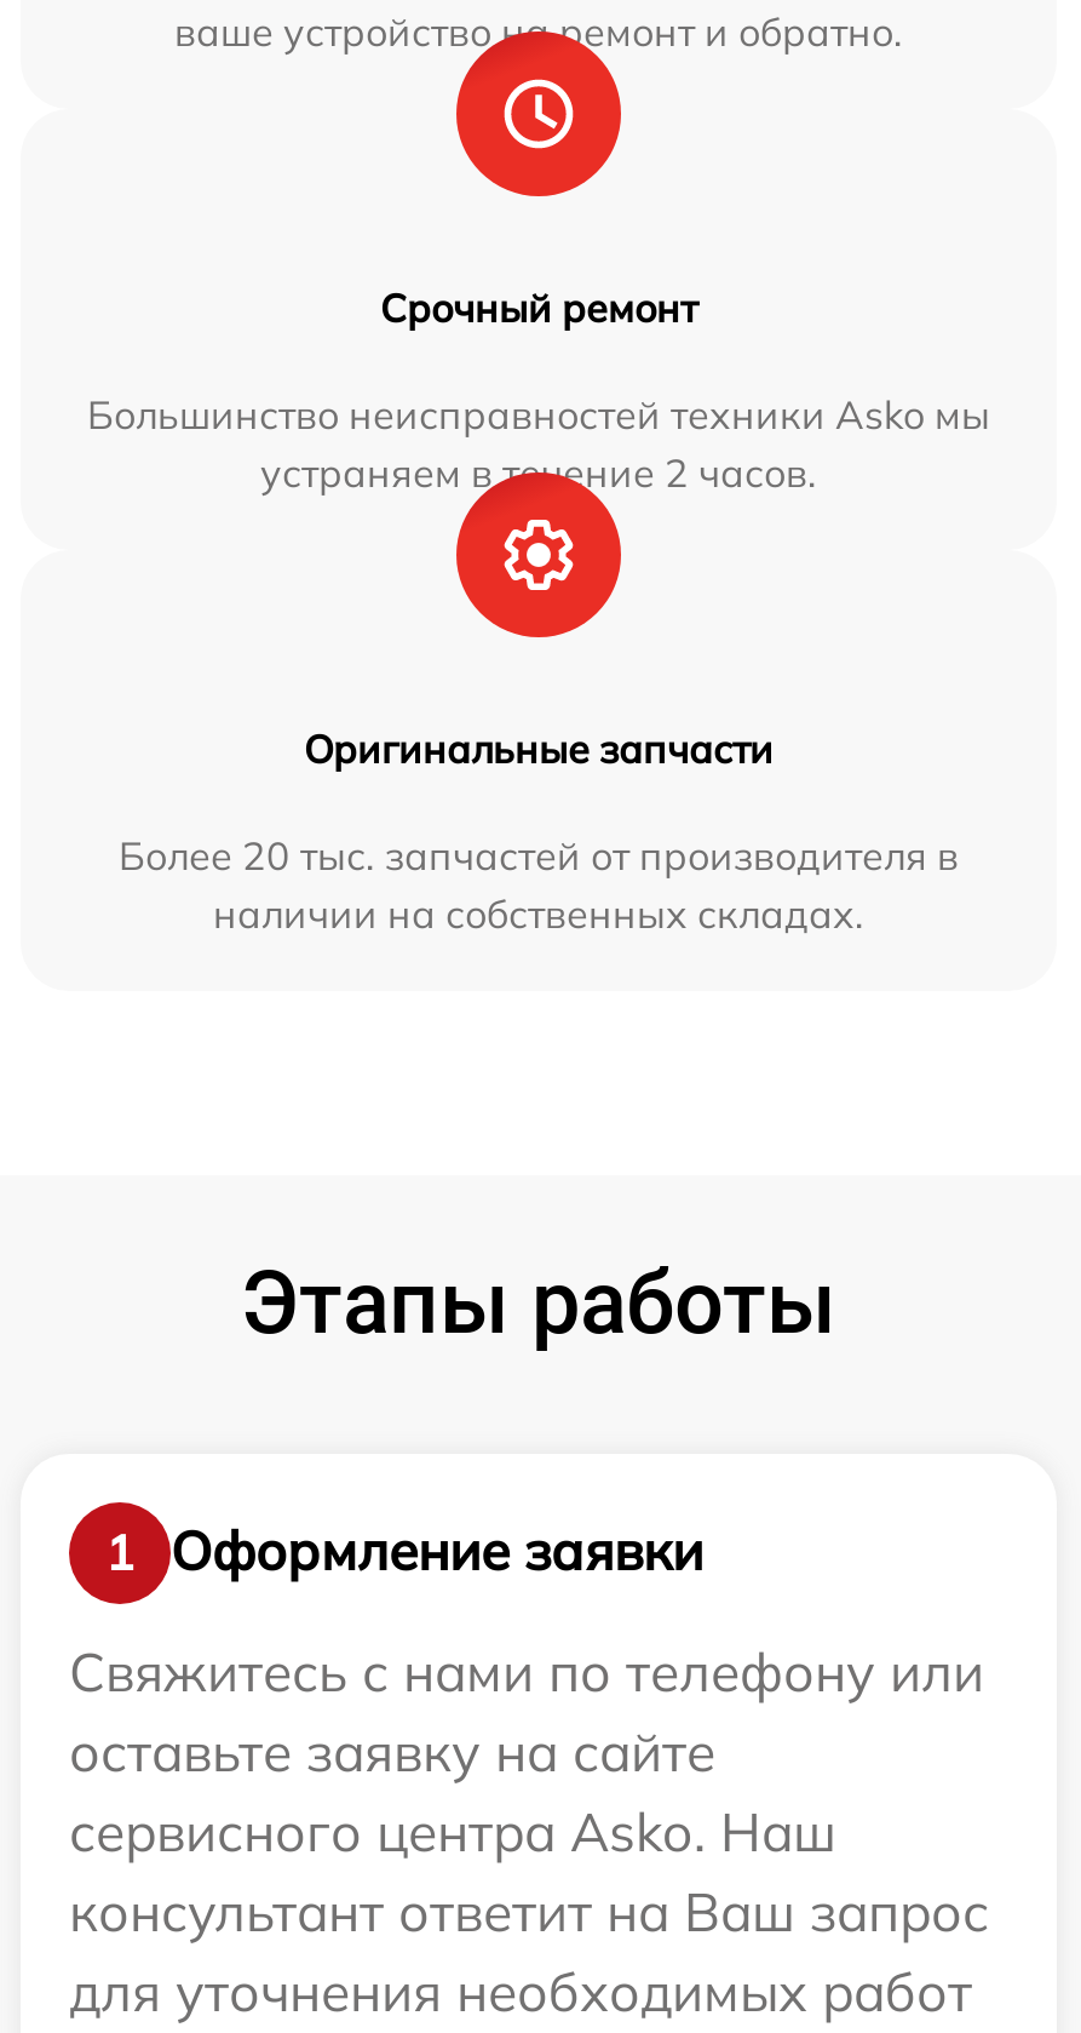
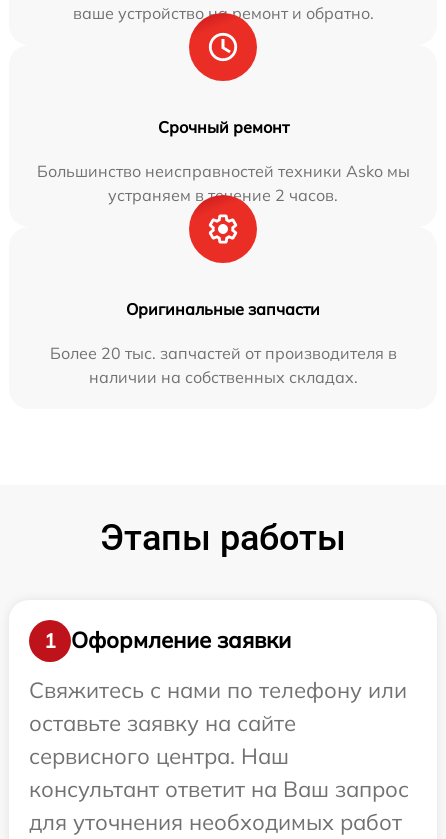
- сервисного центра Asko. Наш
+ сервисного центра. Наш
